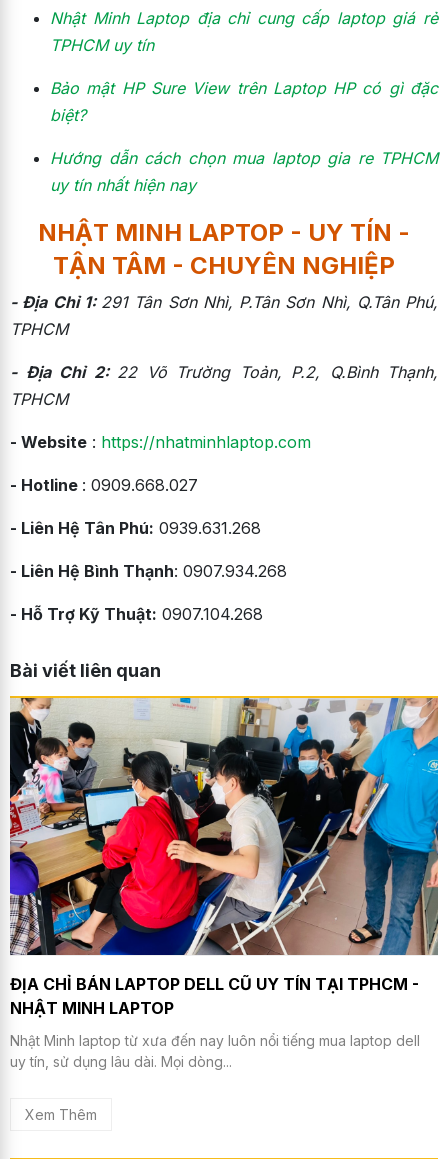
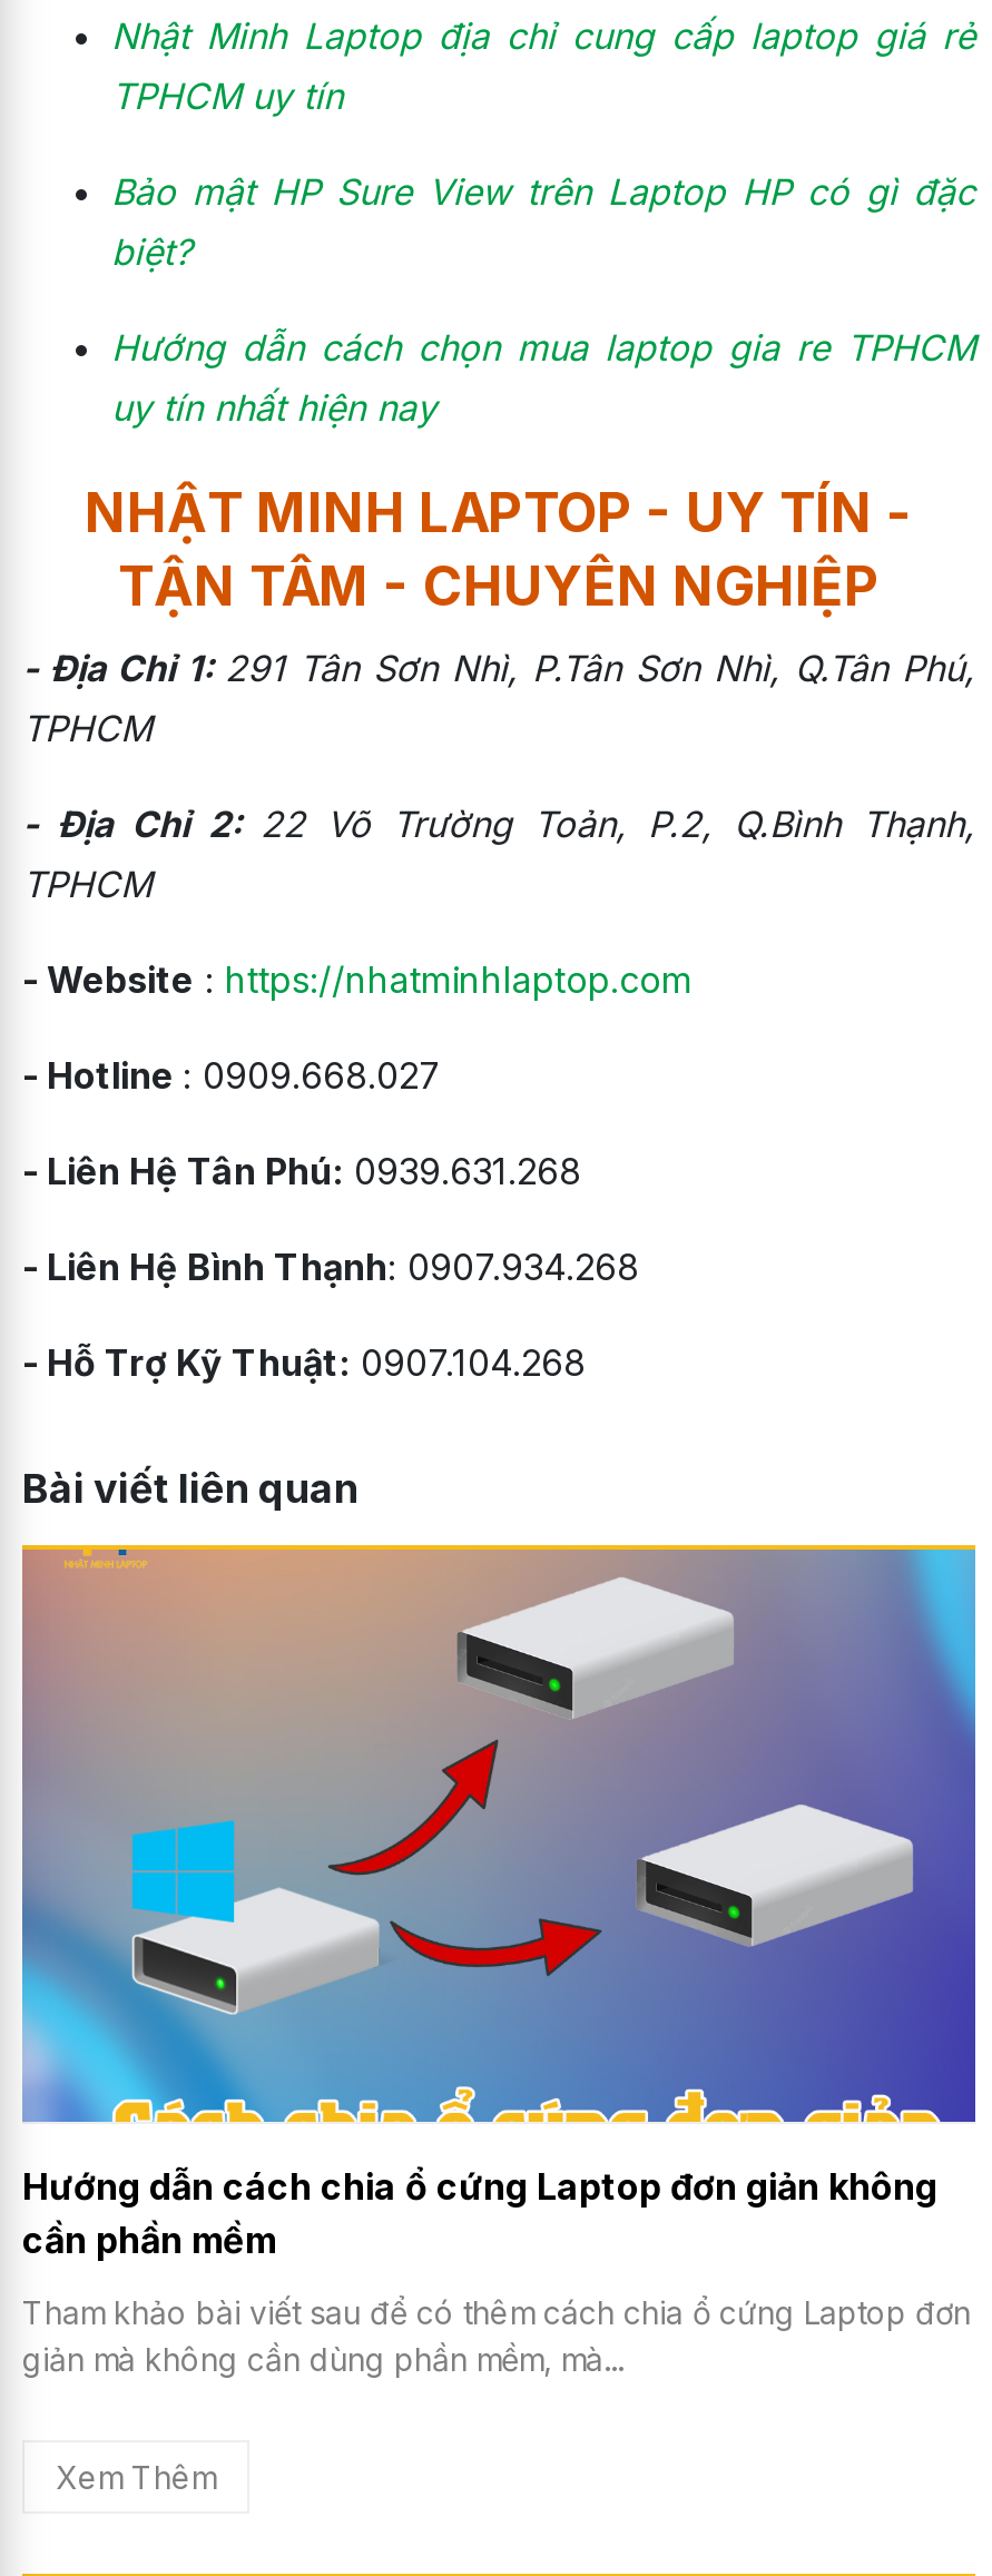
- [image]
- ĐỊA CHỈ BÁN LAPTOP DELL CŨ UY TÍN TẠI TPHCM -
- NHẬT MINH LAPTOP
+ [image]
+ Hướng dẫn cách chia ổ cứng Laptop đơn giản không
+ cần phần mềm

- Nhật Minh laptop từ xưa đến nay luôn nổi tiếng mua laptop dell
- uy tín, sử dụng lâu dài. Mọi dòng...
+ Tham khảo bài viết sau để có thêm cách chia ổ cứng Laptop đơn
+ giản mà không cần dùng phần mềm, mà...
